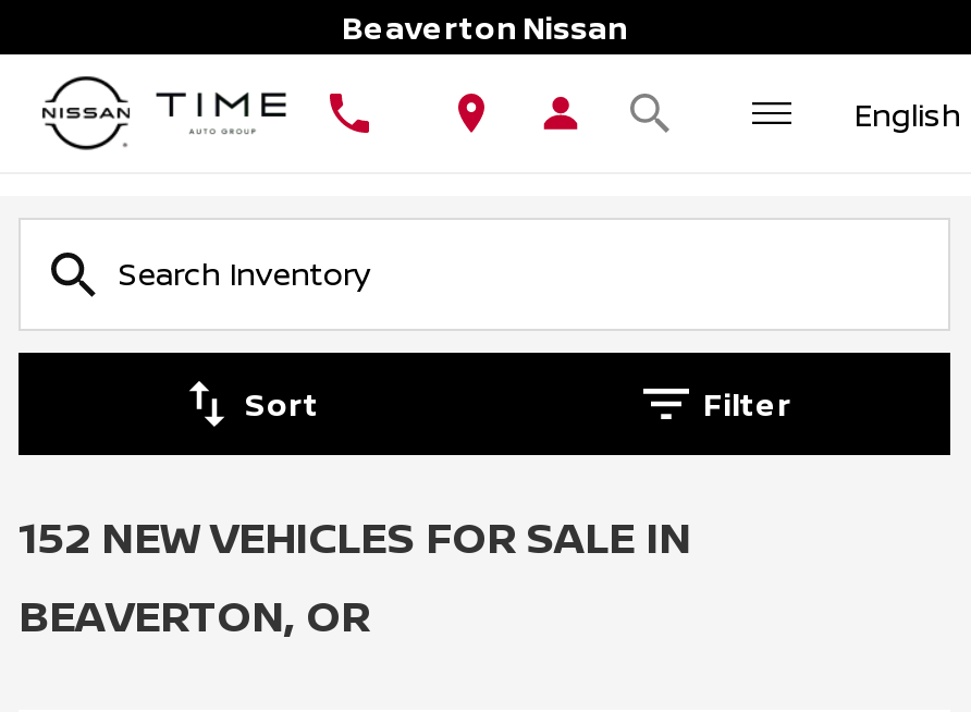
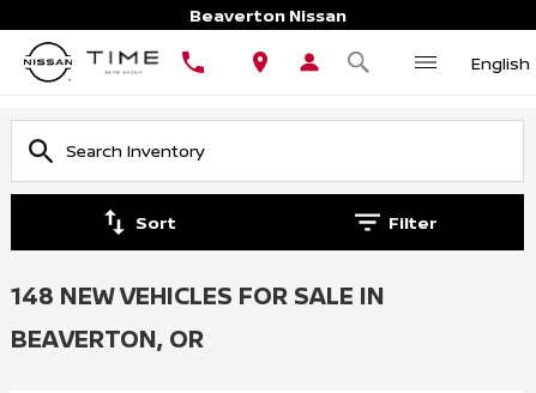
- 152 NEW VEHICLES FOR SALE IN
+ 148 NEW VEHICLES FOR SALE IN
